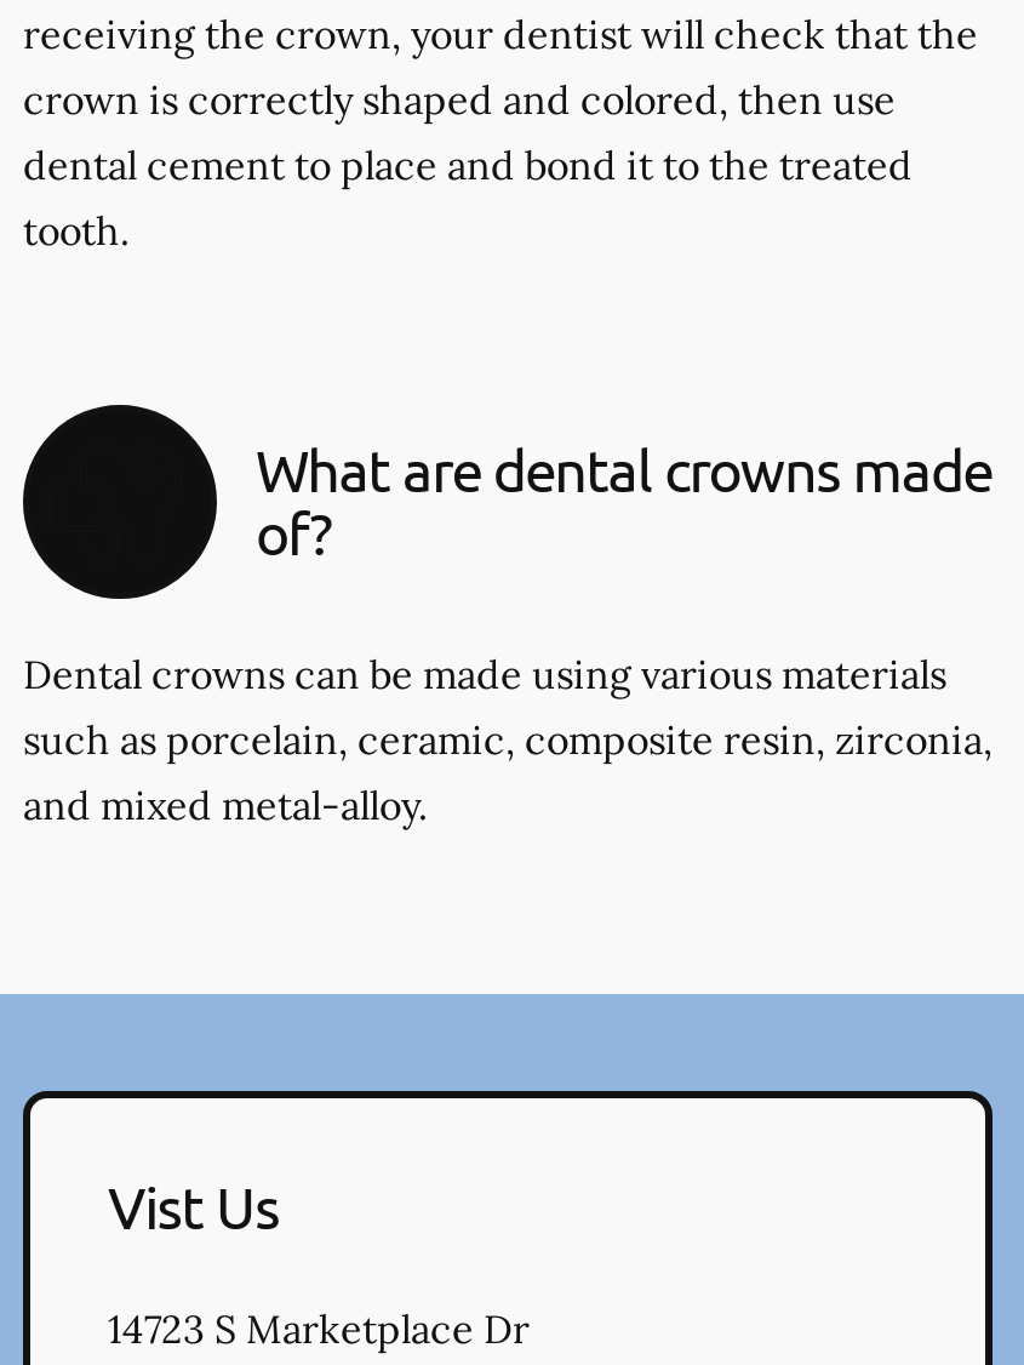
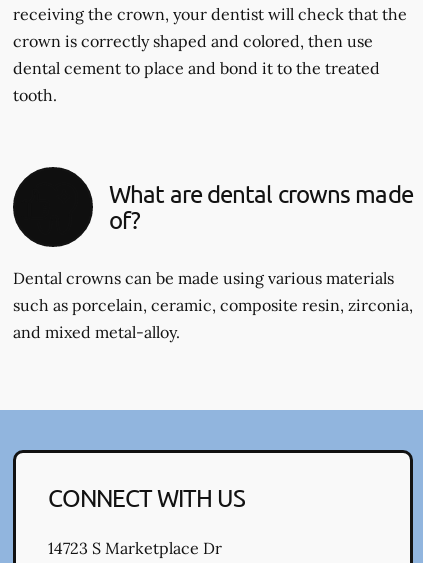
- Vist Us
+ CONNECT WITH US
